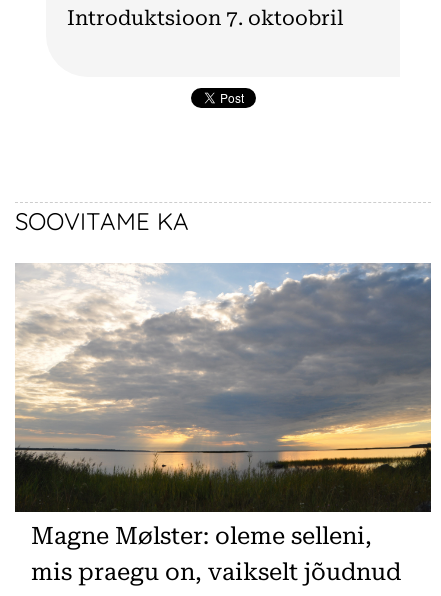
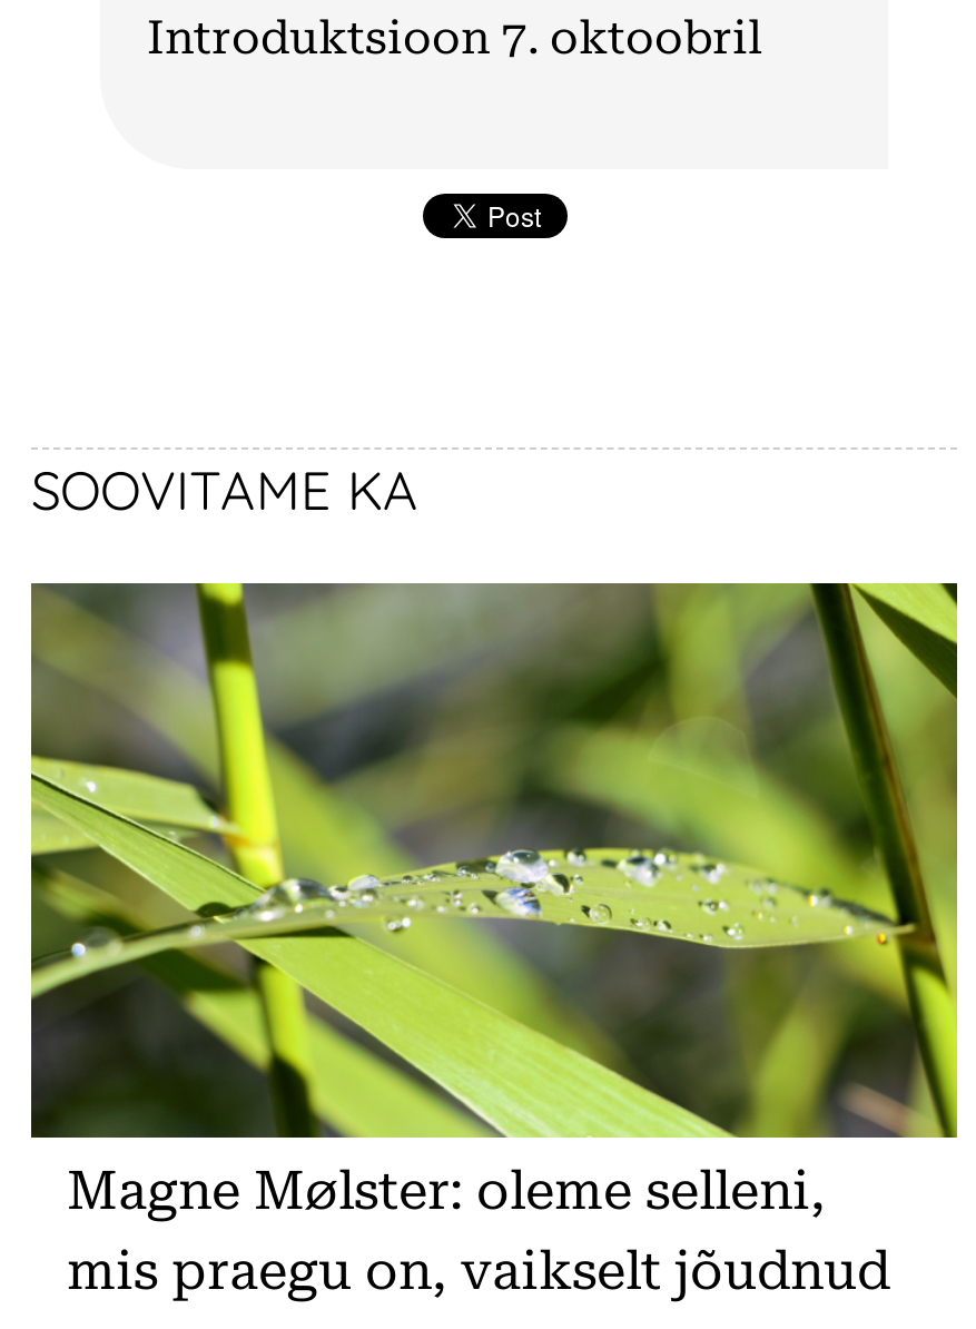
- [image]
+ [image]
